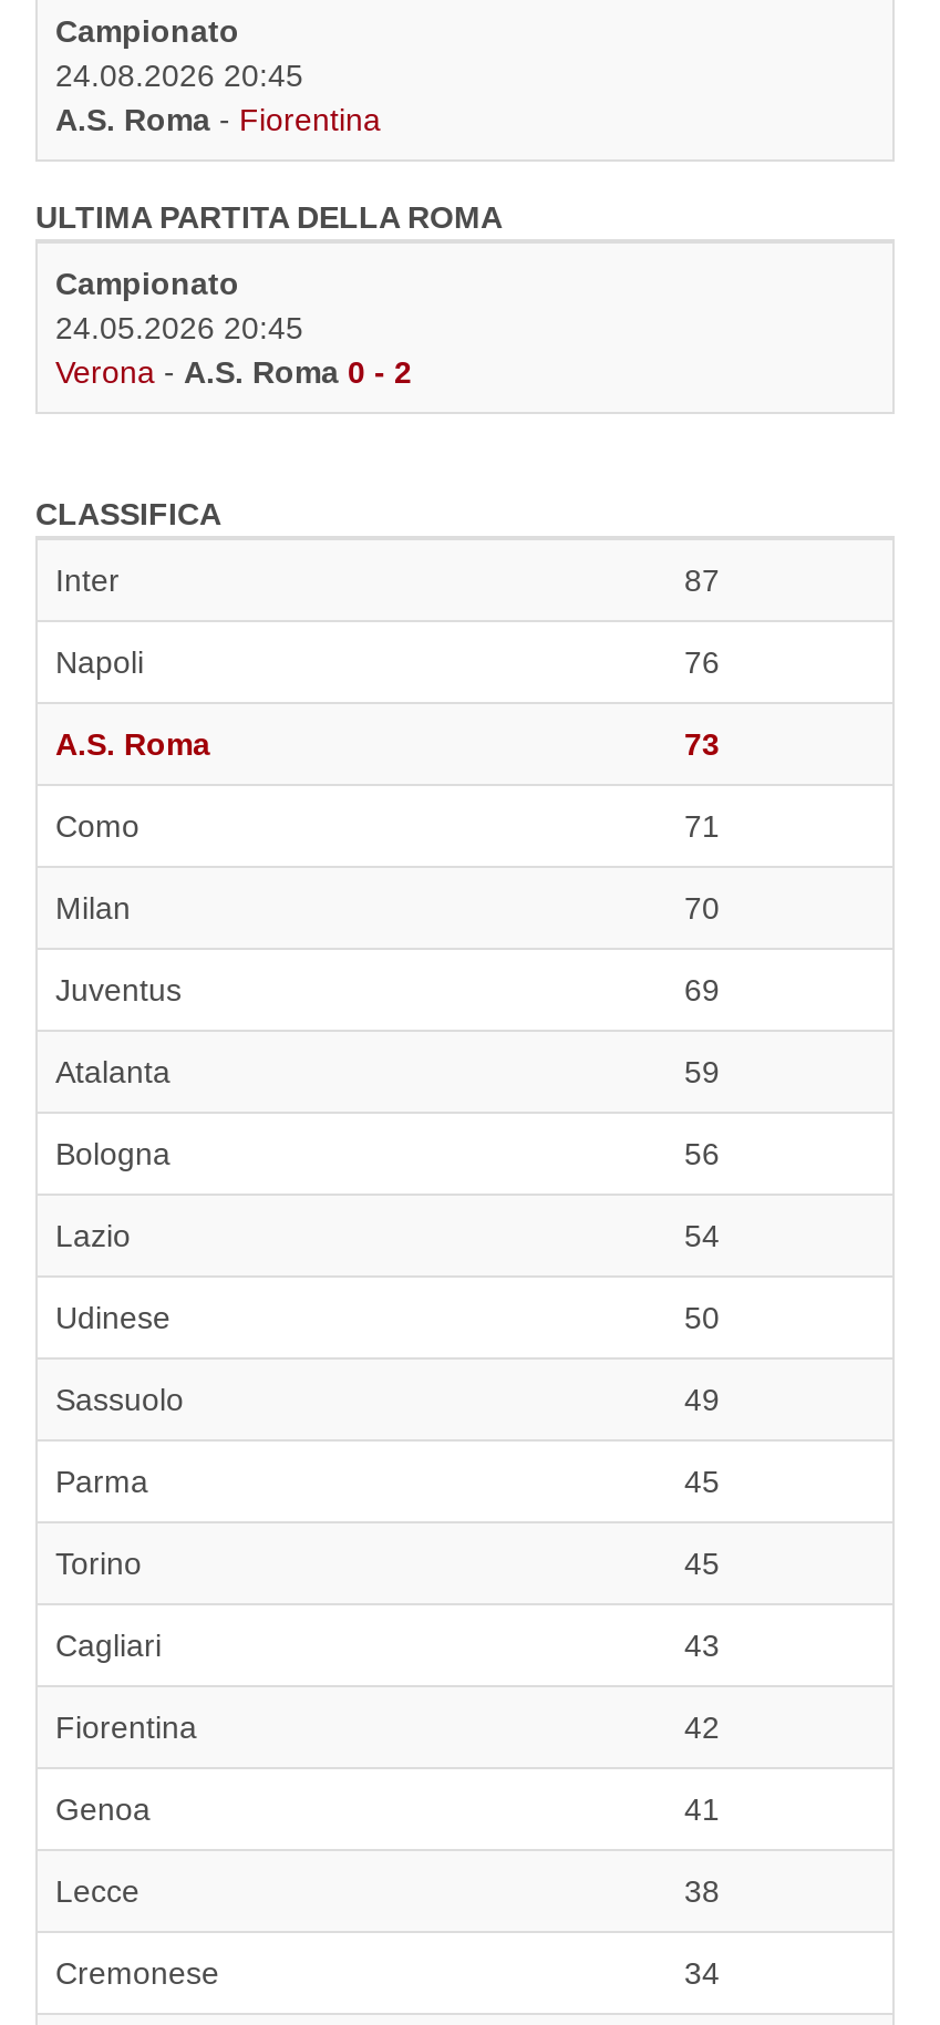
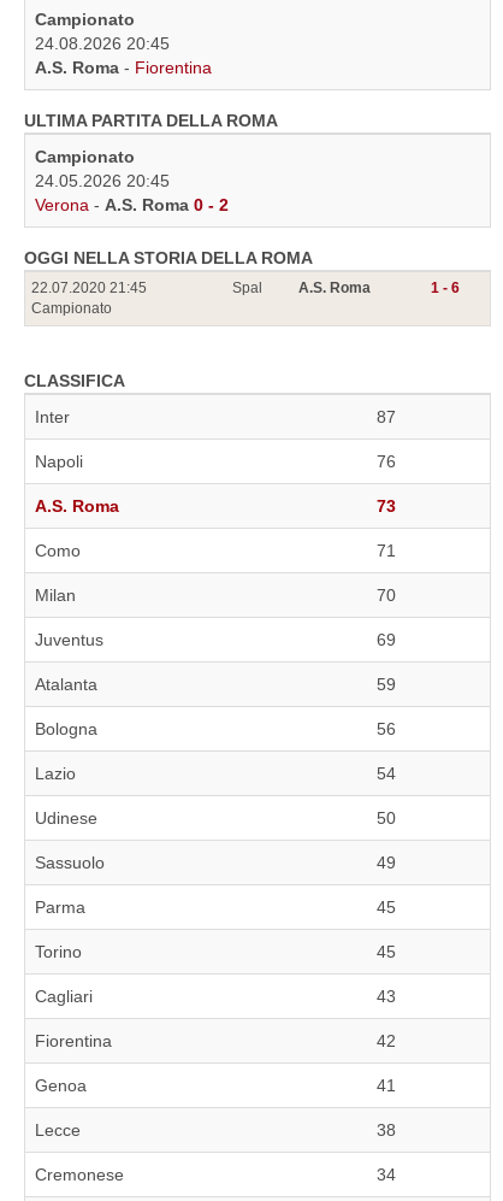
+ OGGI NELLA STORIA DELLA ROMA
+ 22.07.2020 21:45
+ Campionato

+ Spal
+ A.S. Roma
+ 1 - 6
